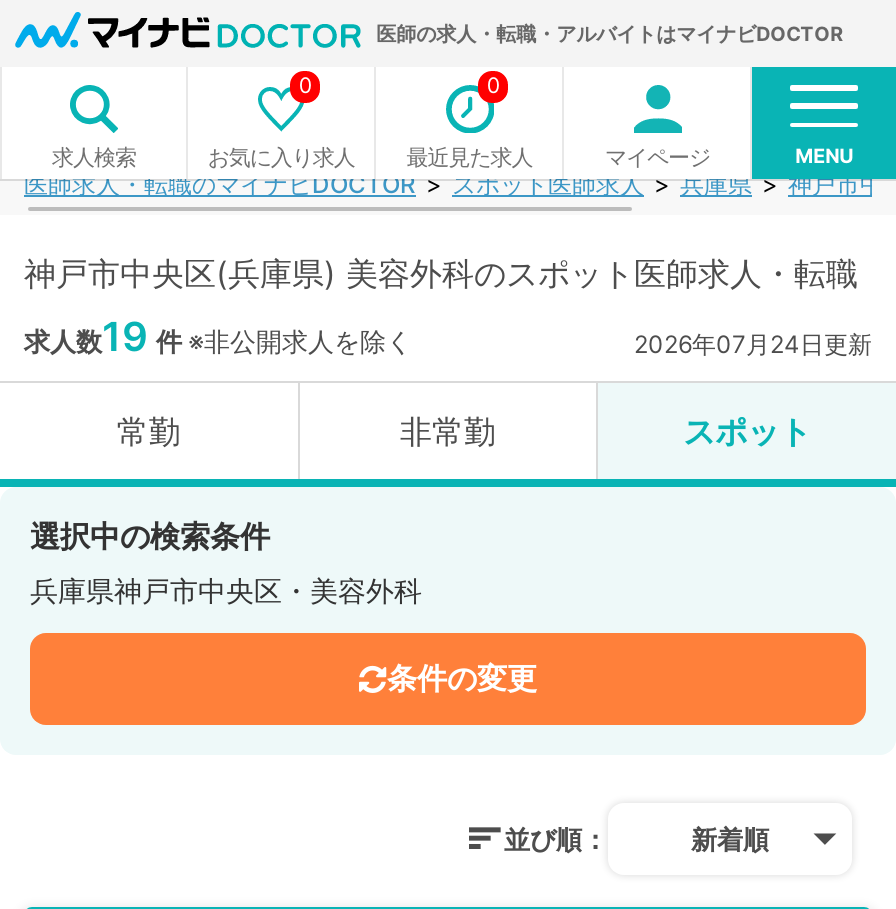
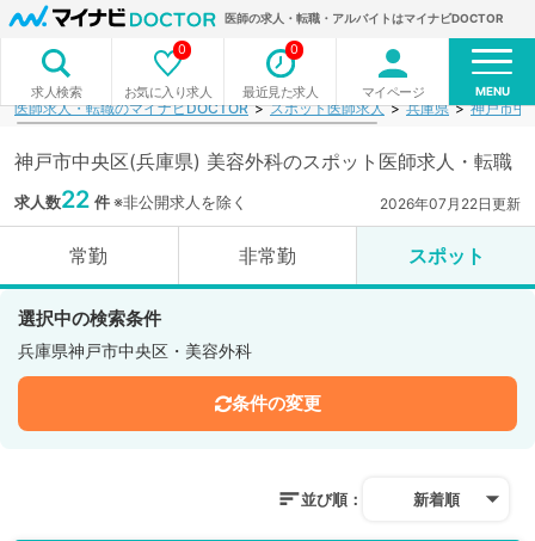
- 求人数19 件※非公開求人を除く
+ 求人数22 件※非公開求人を除く

- 2026年07月24日更新
+ 2026年07月22日更新
